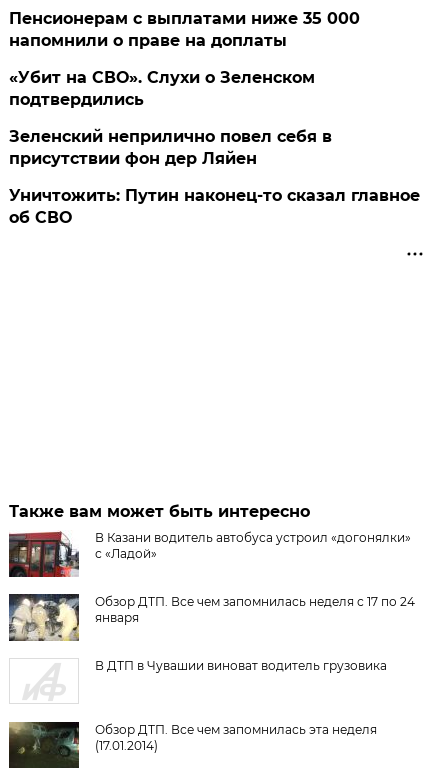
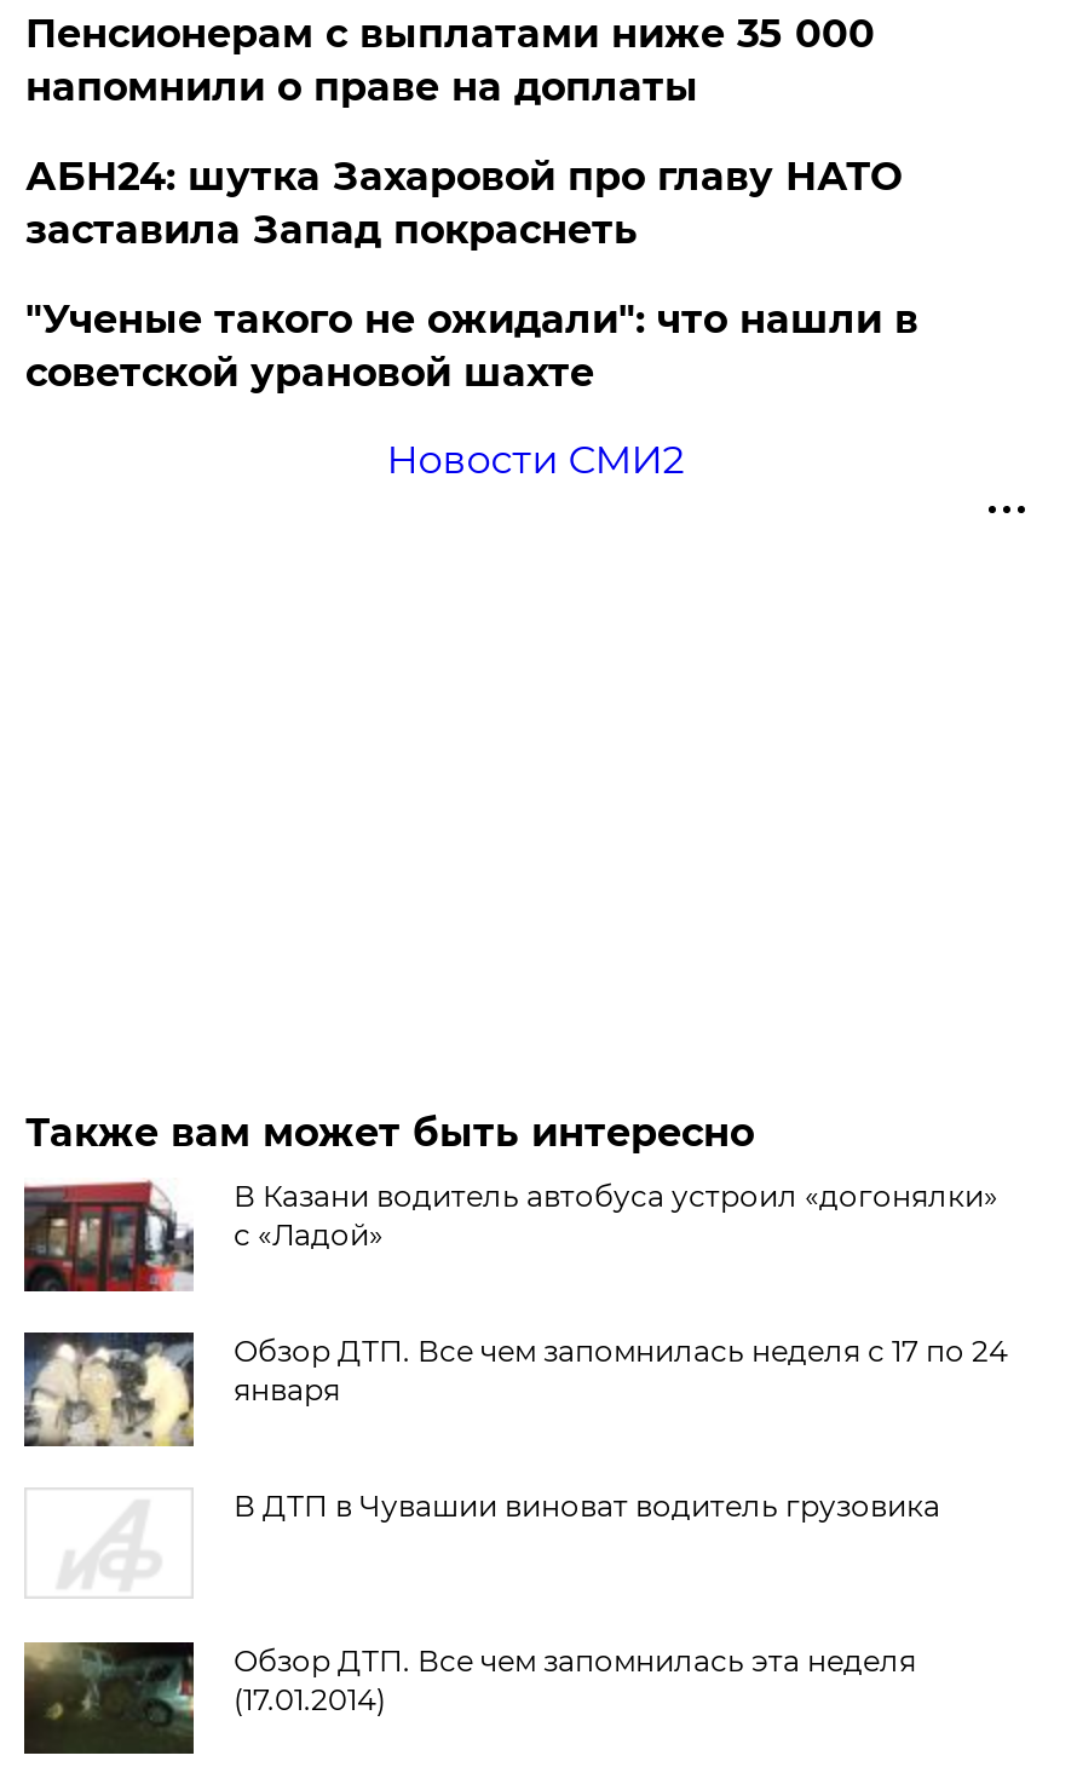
- «Убит на СВО». Слухи о Зеленском
- подтвердились
+ АБН24: шутка Захаровой про главу НАТО
+ заставила Запад покраснеть

- Зеленский неприлично повел cебя в
- присутствии фон дер Ляйен
+ "Ученые такого не ожидали": что нашли в
+ советской урановой шахте

- Уничтожить: Путин наконец-то сказал главное
- об СВО
+ Новости СМИ2
